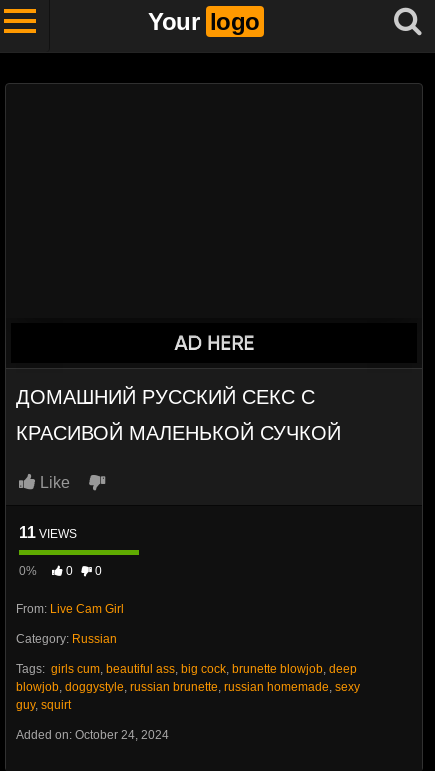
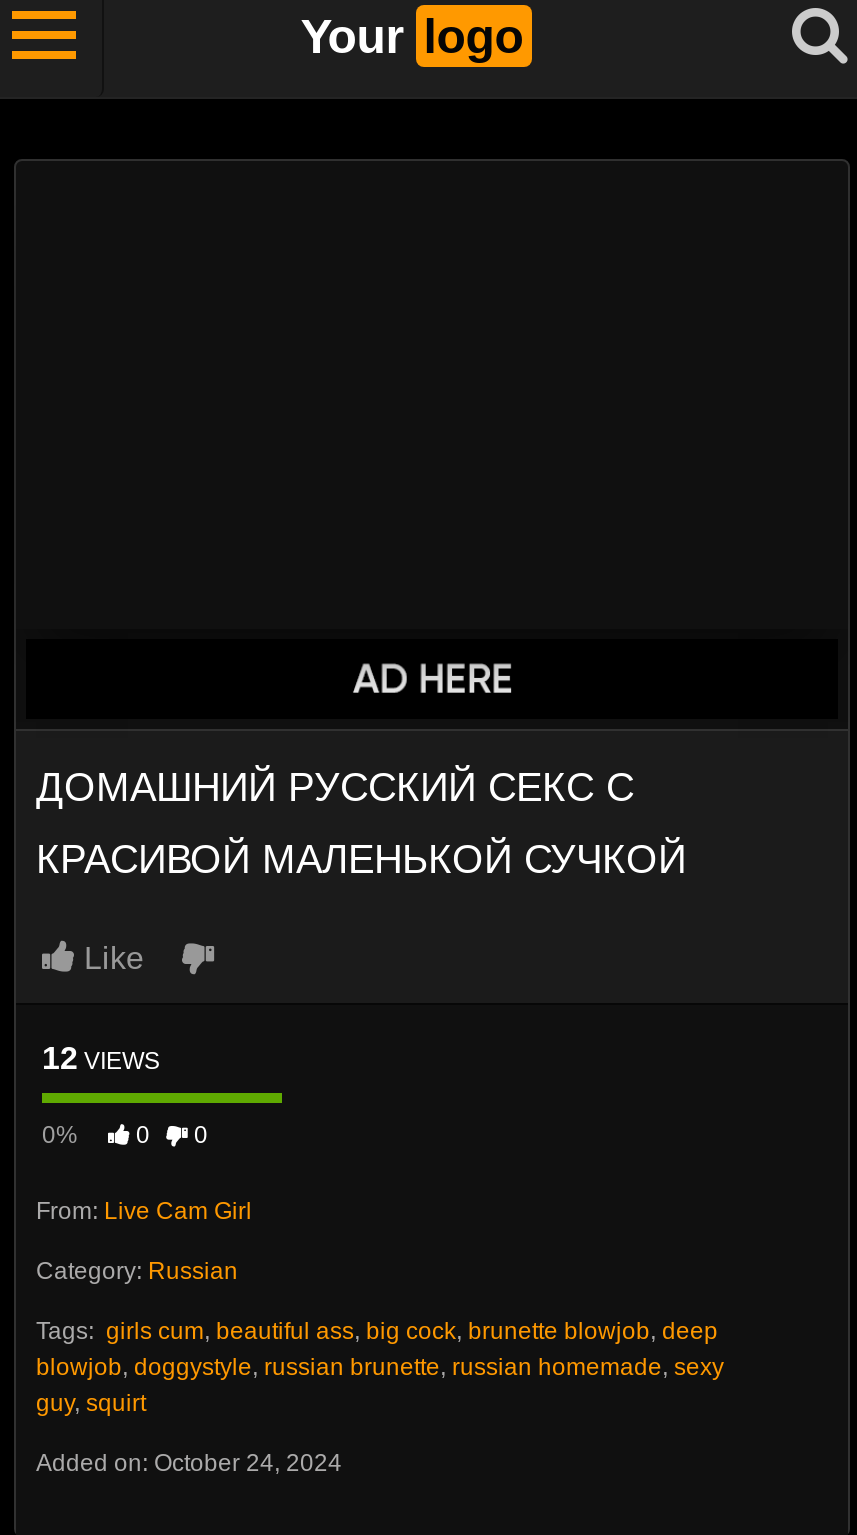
- 11 VIEWS
+ 12 VIEWS
